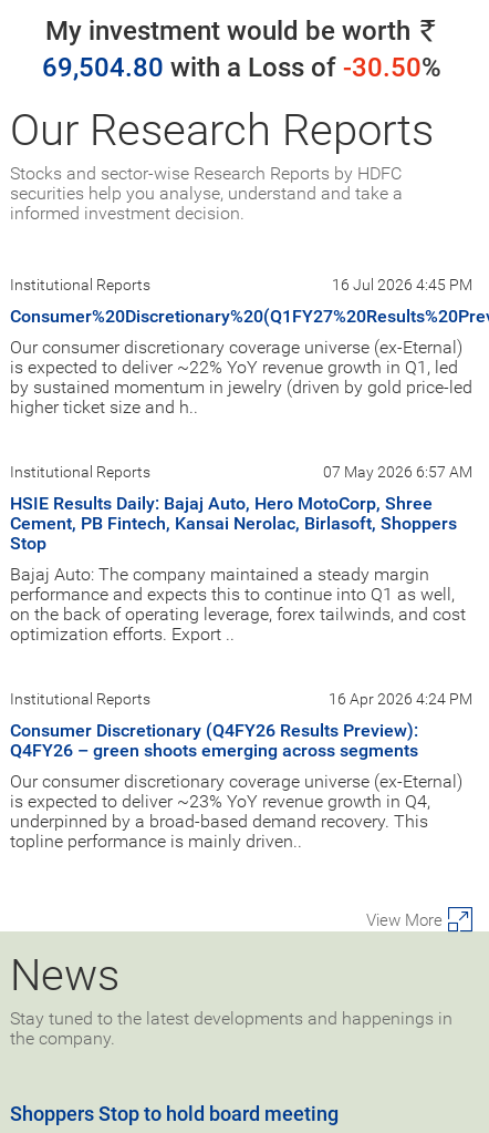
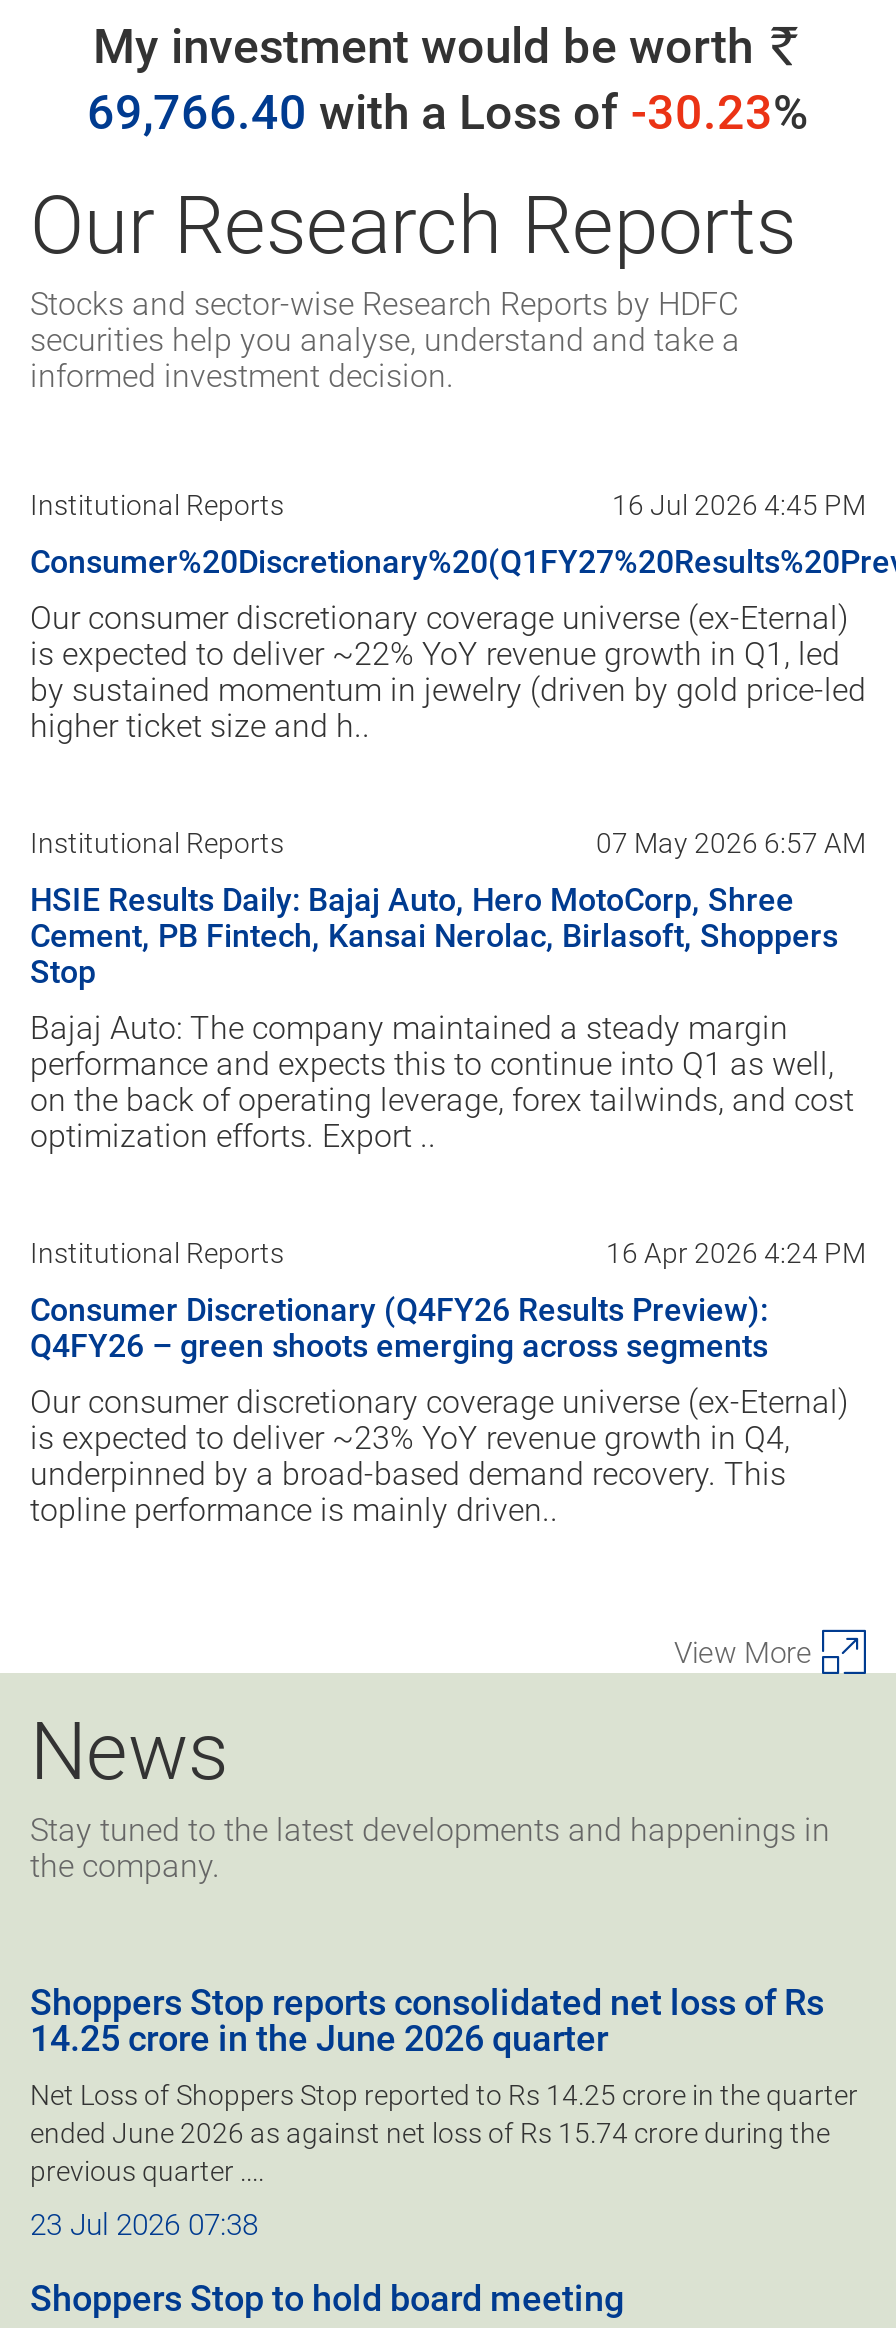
- 69,504.80 with a Loss of -30.50%
+ 69,766.40 with a Loss of -30.23%

+ Shoppers Stop reports consolidated net loss of Rs
+ 14.25 crore in the June 2026 quarter
+ Net Loss of Shoppers Stop reported to Rs 14.25 crore in the quarter
+ ended June 2026 as against net loss of Rs 15.74 crore during the
+ previous quarter ....
+ 23 Jul 2026 07:38
